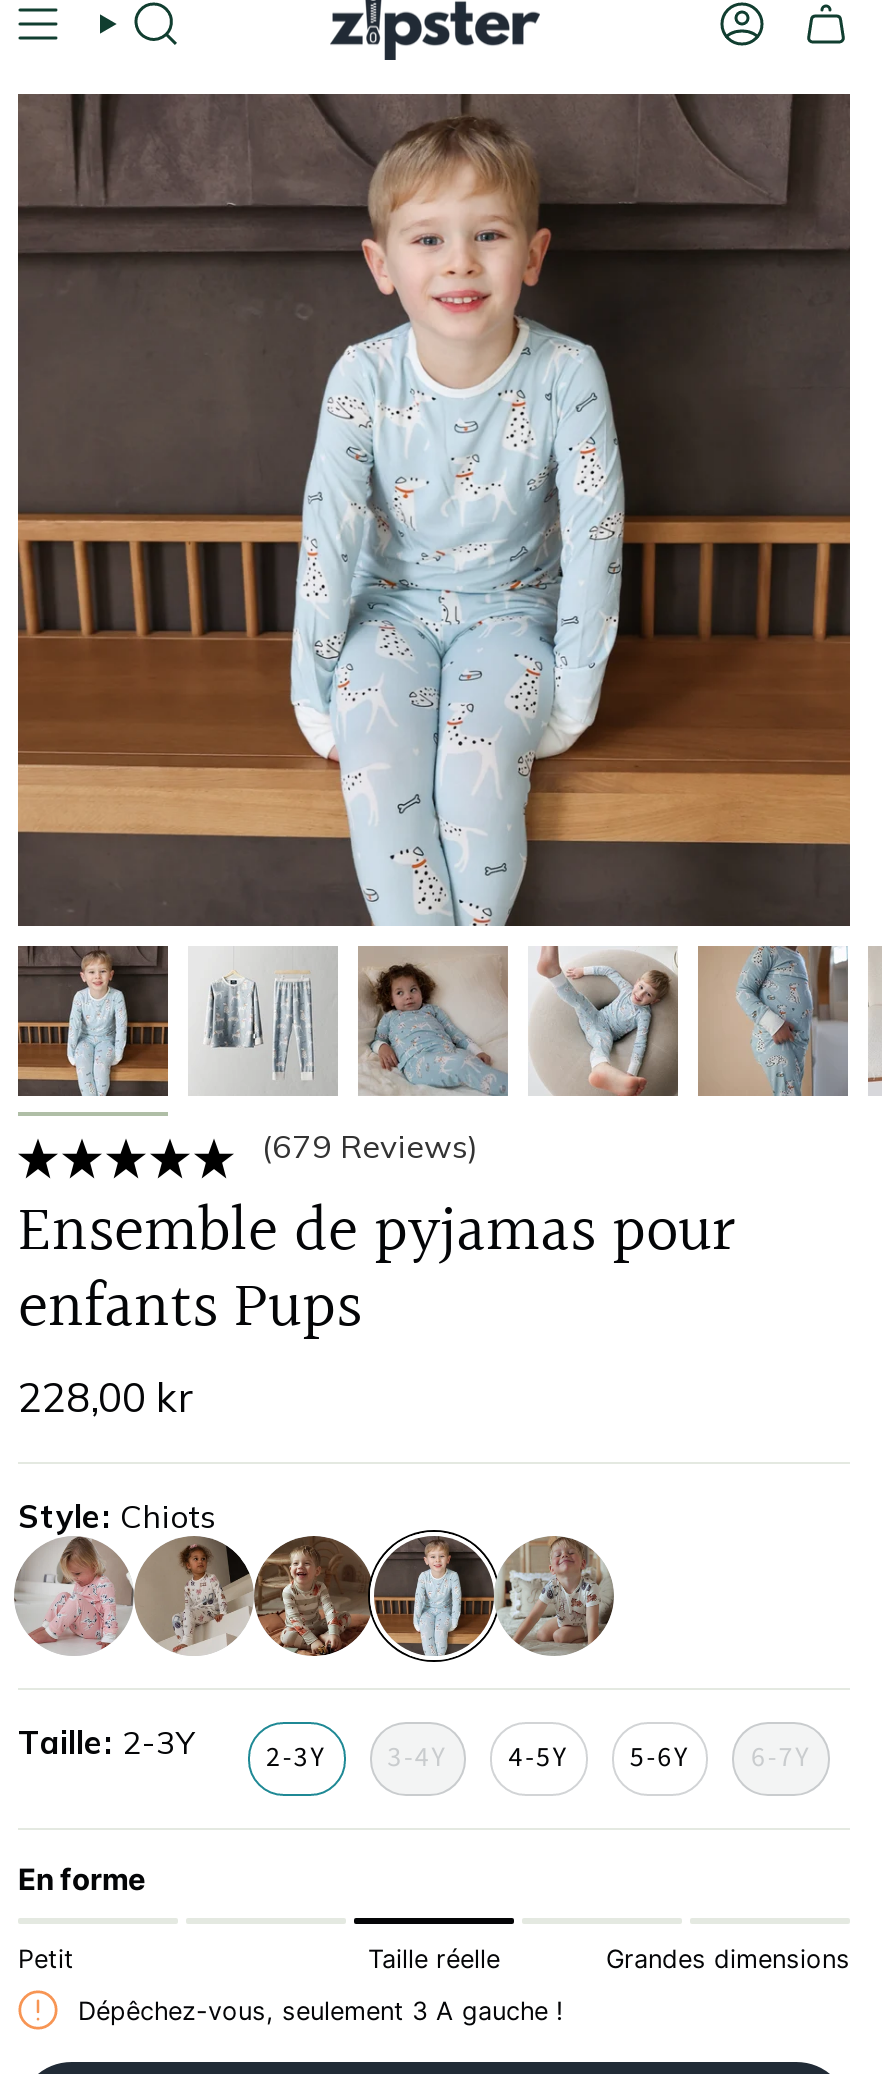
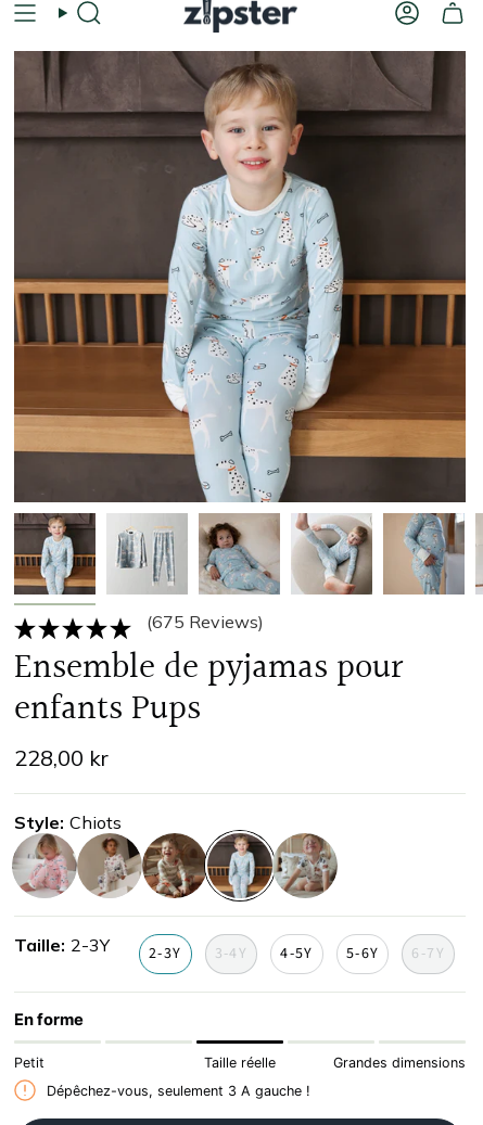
- (679 Reviews)
+ (675 Reviews)
